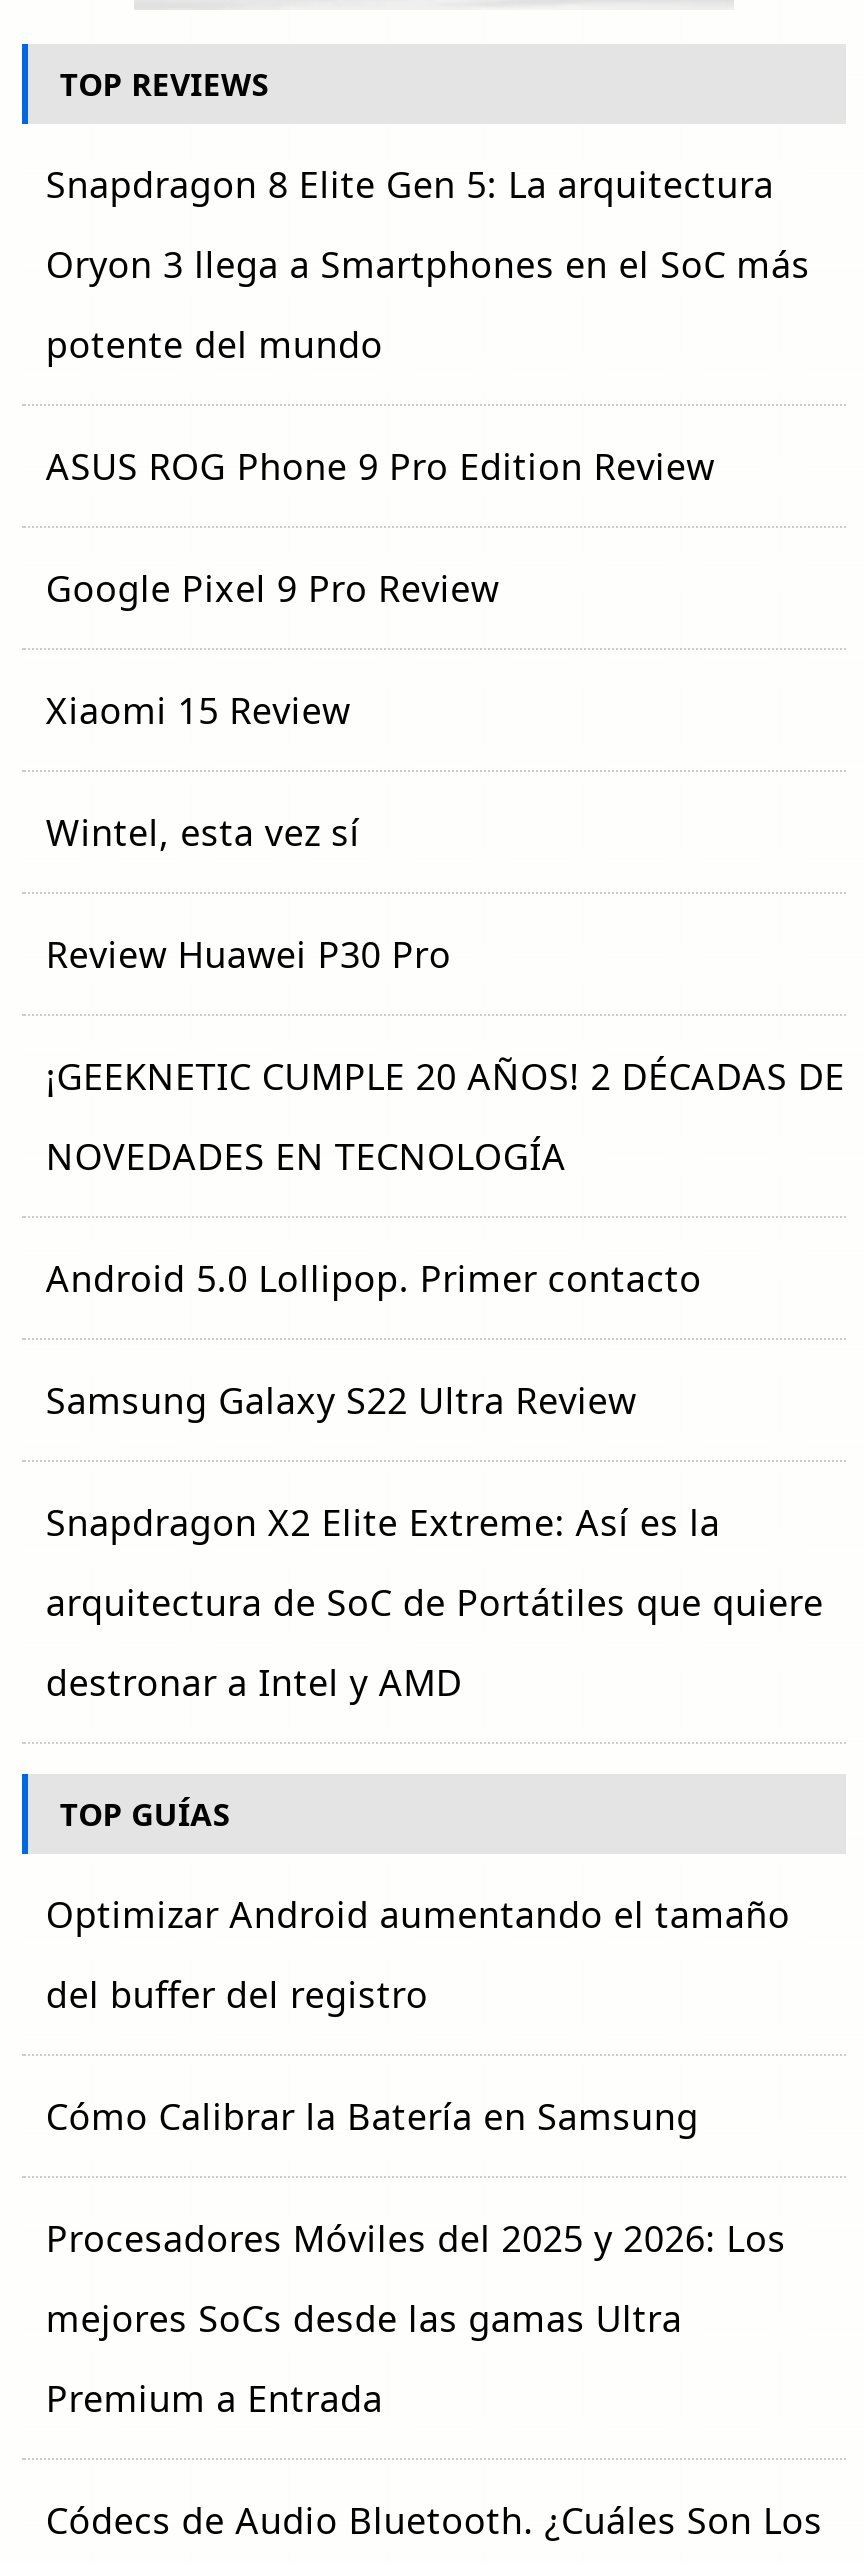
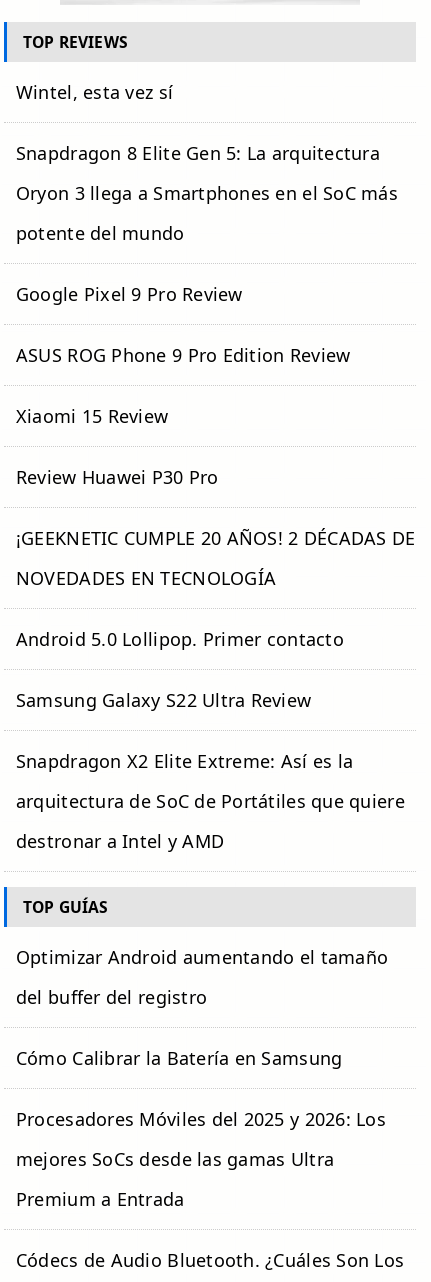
moved down: Snapdragon 8 Elite Gen 5: La arquitectura | Oryon 3 llega a Smartphones en el SoC más | potente del mundo

moved down: ASUS ROG Phone 9 Pro Edition Review

moved down: Xiaomi 15 Review

moved up: Wintel, esta vez sí
